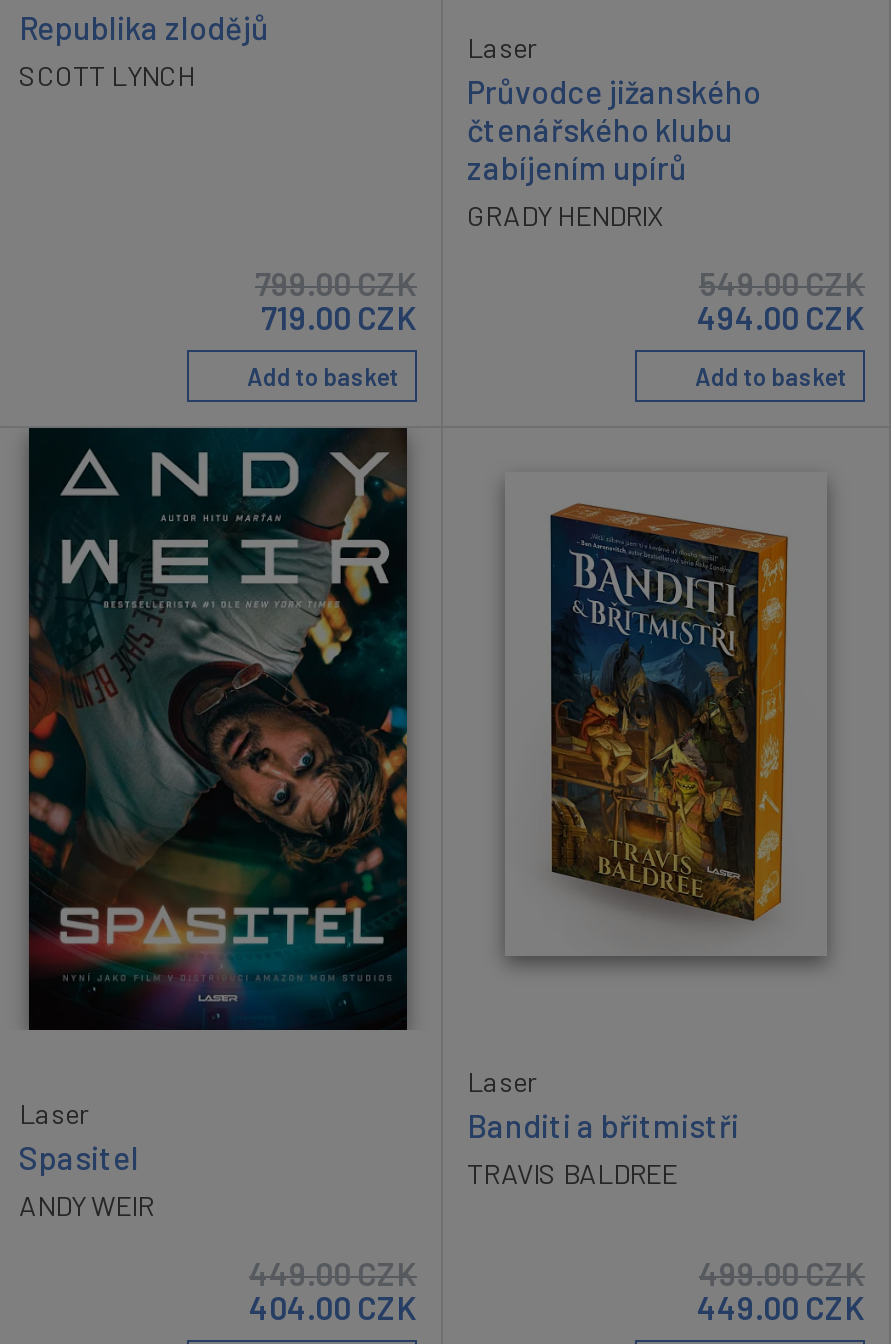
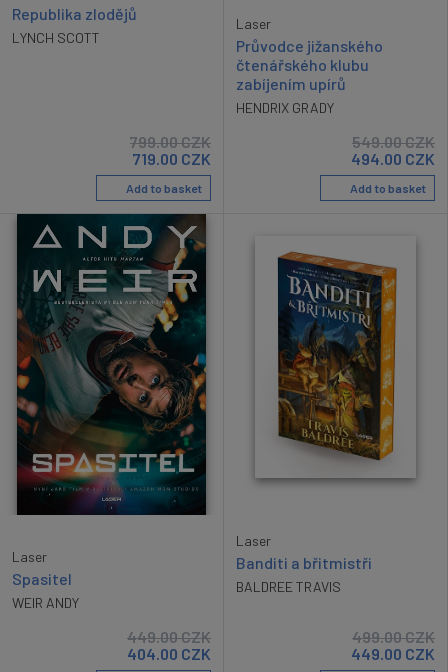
- SCOTT LYNCH
+ LYNCH SCOTT

- GRADY HENDRIX
+ HENDRIX GRADY

- TRAVIS BALDREE
+ BALDREE TRAVIS

- ANDY WEIR
+ WEIR ANDY
